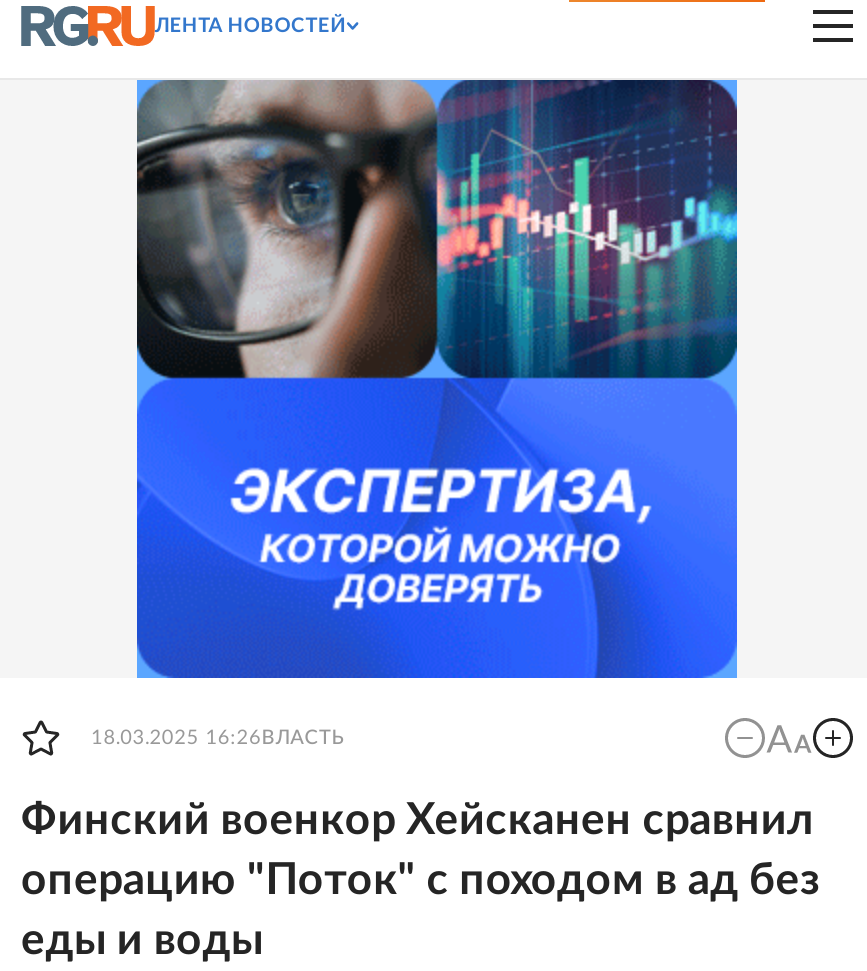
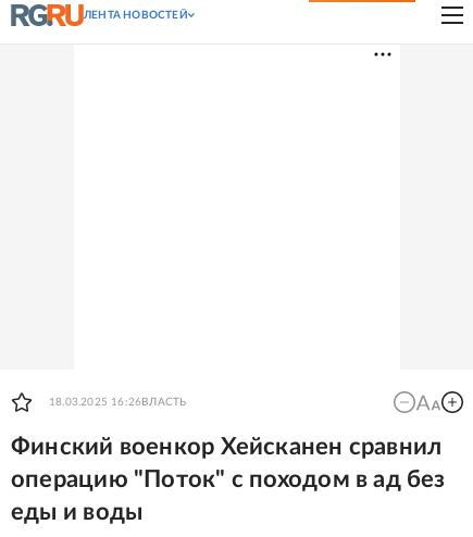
- [image]
